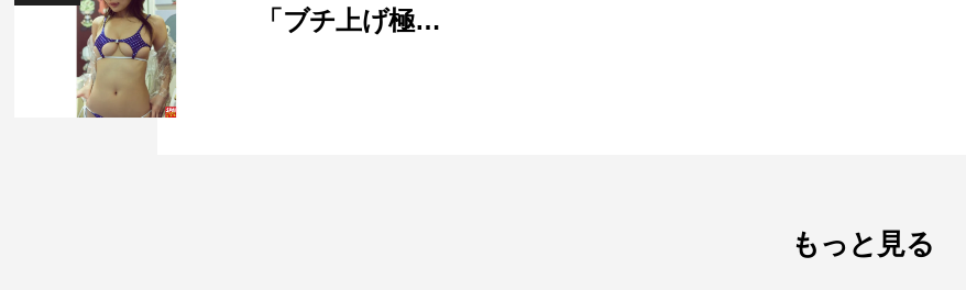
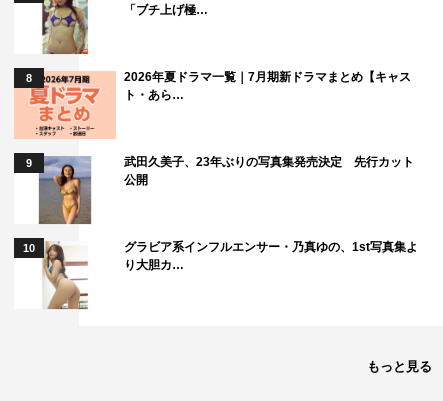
+ [image]
+ 8
+ 2026年夏ドラマ一覧｜7月期新ドラマまとめ【キャス
+ ト・あら…

+ [image]
+ 10
+ グラビア系インフルエンサー・乃真ゆの、1st写真集よ
+ り大胆カ…

+ [image]
+ 9
+ 武田久美子、23年ぶりの写真集発売決定 先行カット
+ 公開
